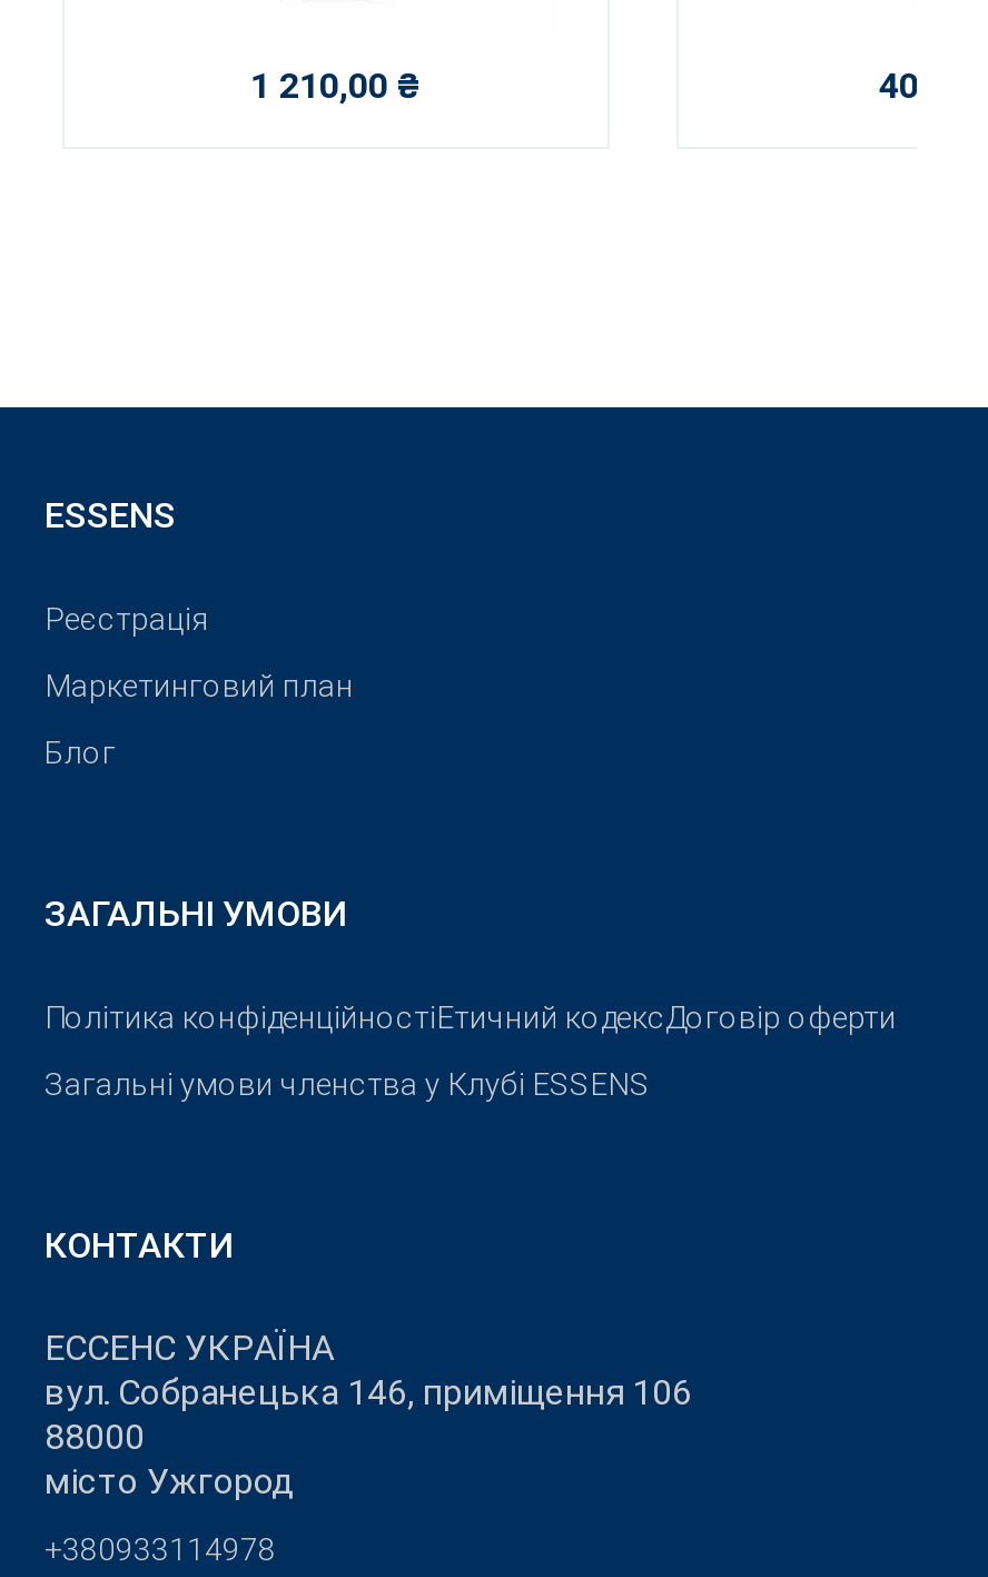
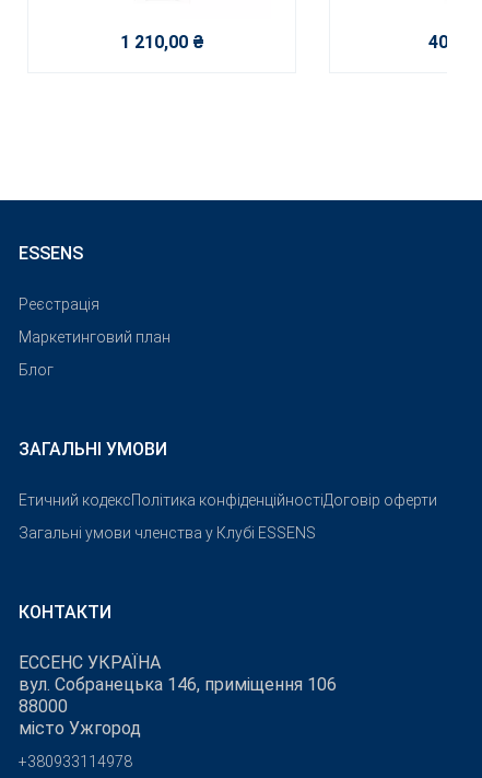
- Політика конфіденційностіЕтичний кодексДоговір оферти
+ Етичний кодексПолітика конфіденційностіДоговір оферти
